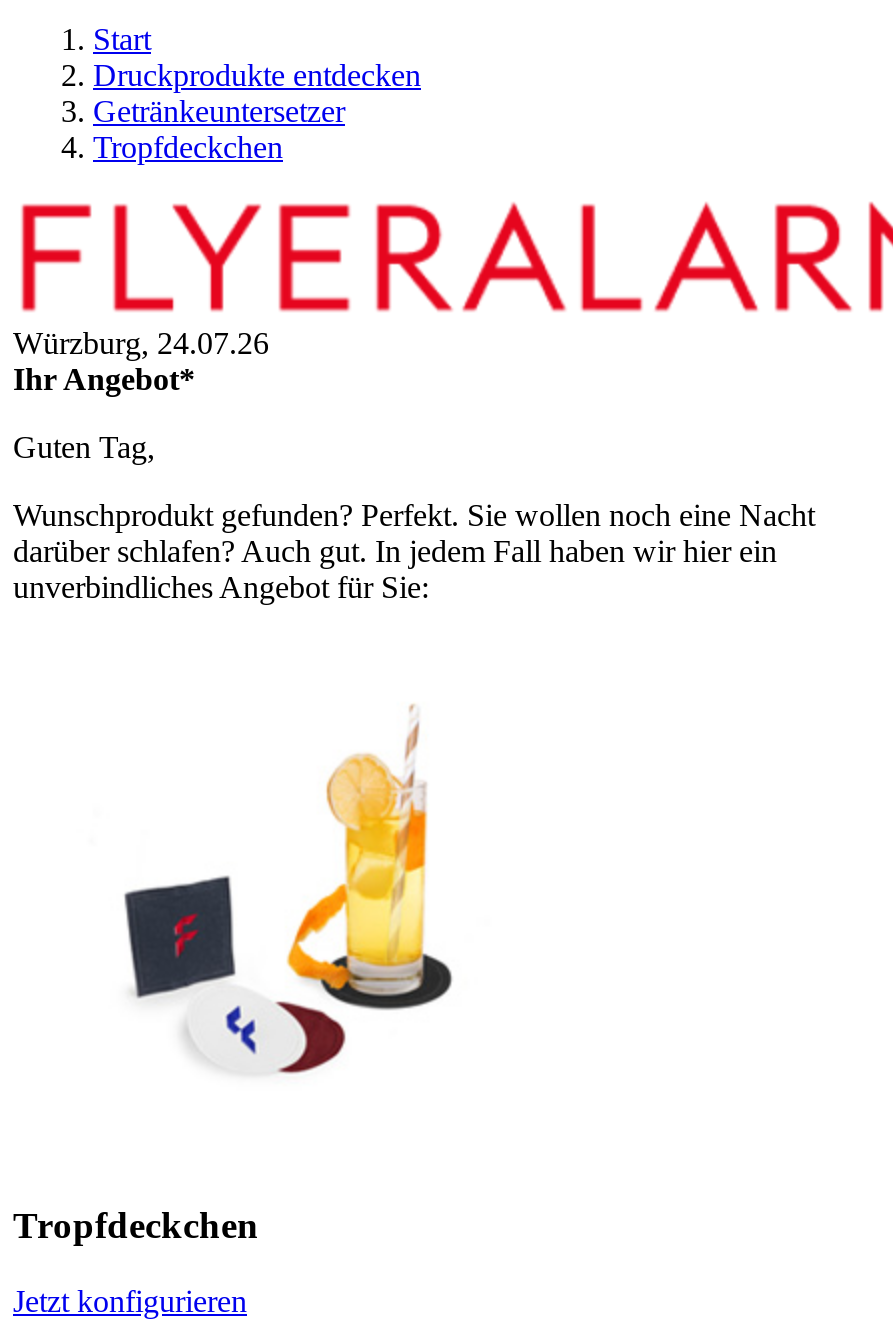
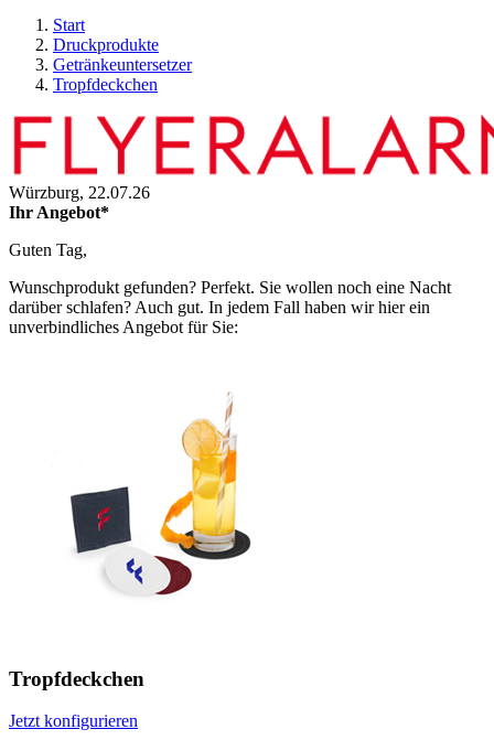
- Druckprodukte entdecken
+ Druckprodukte

- Würzburg, 24.07.26
+ Würzburg, 22.07.26
